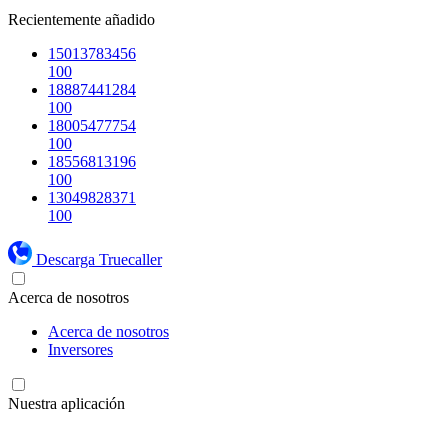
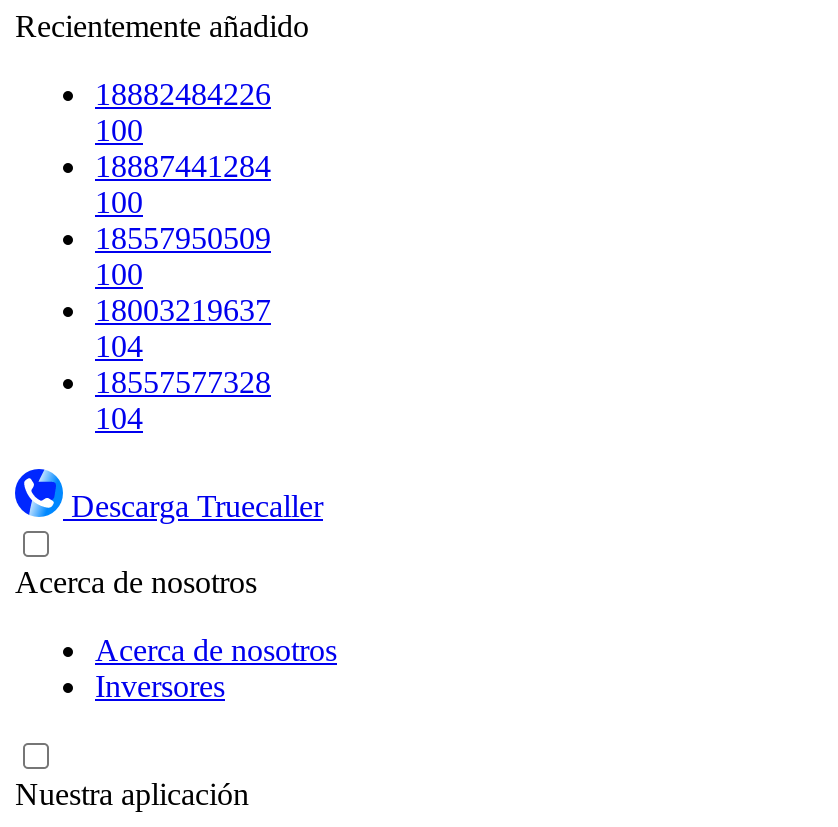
- 15013783456
+ 18882484226

- 18005477754
+ 18557950509

- 18556813196
+ 18003219637

- 100
+ 104

- 13049828371
+ 18557577328

- 100
+ 104
